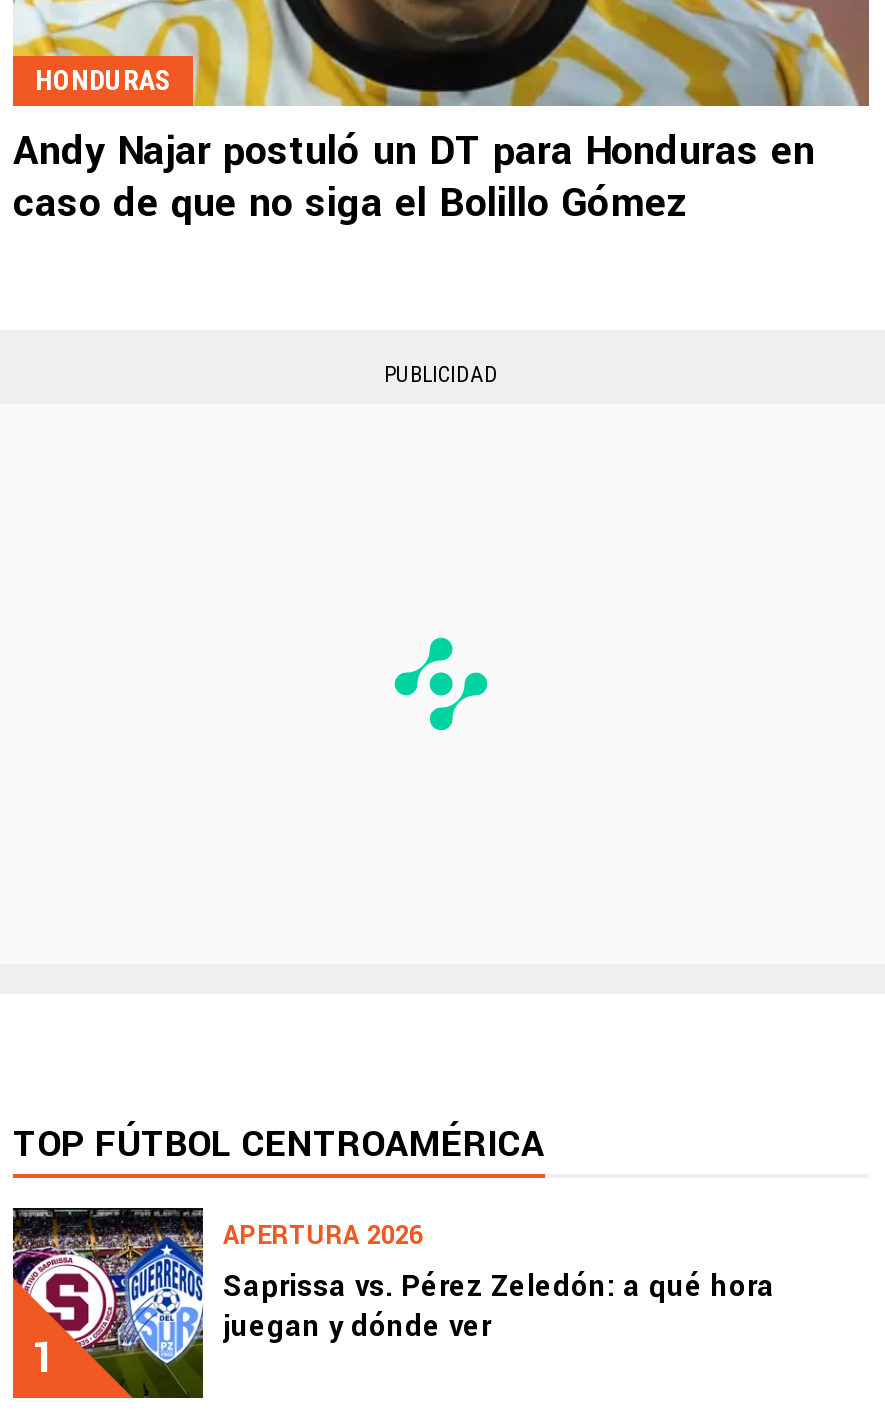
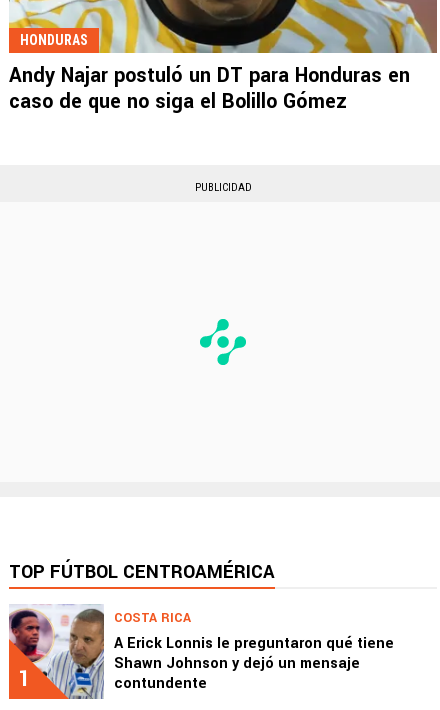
- [image]
- APERTURA 2026
- Saprissa vs. Pérez Zeledón: a qué hora
- juegan y dónde ver
+ [image]
+ COSTA RICA
+ A Erick Lonnis le preguntaron qué tiene
+ Shawn Johnson y dejó un mensaje
+ contundente
